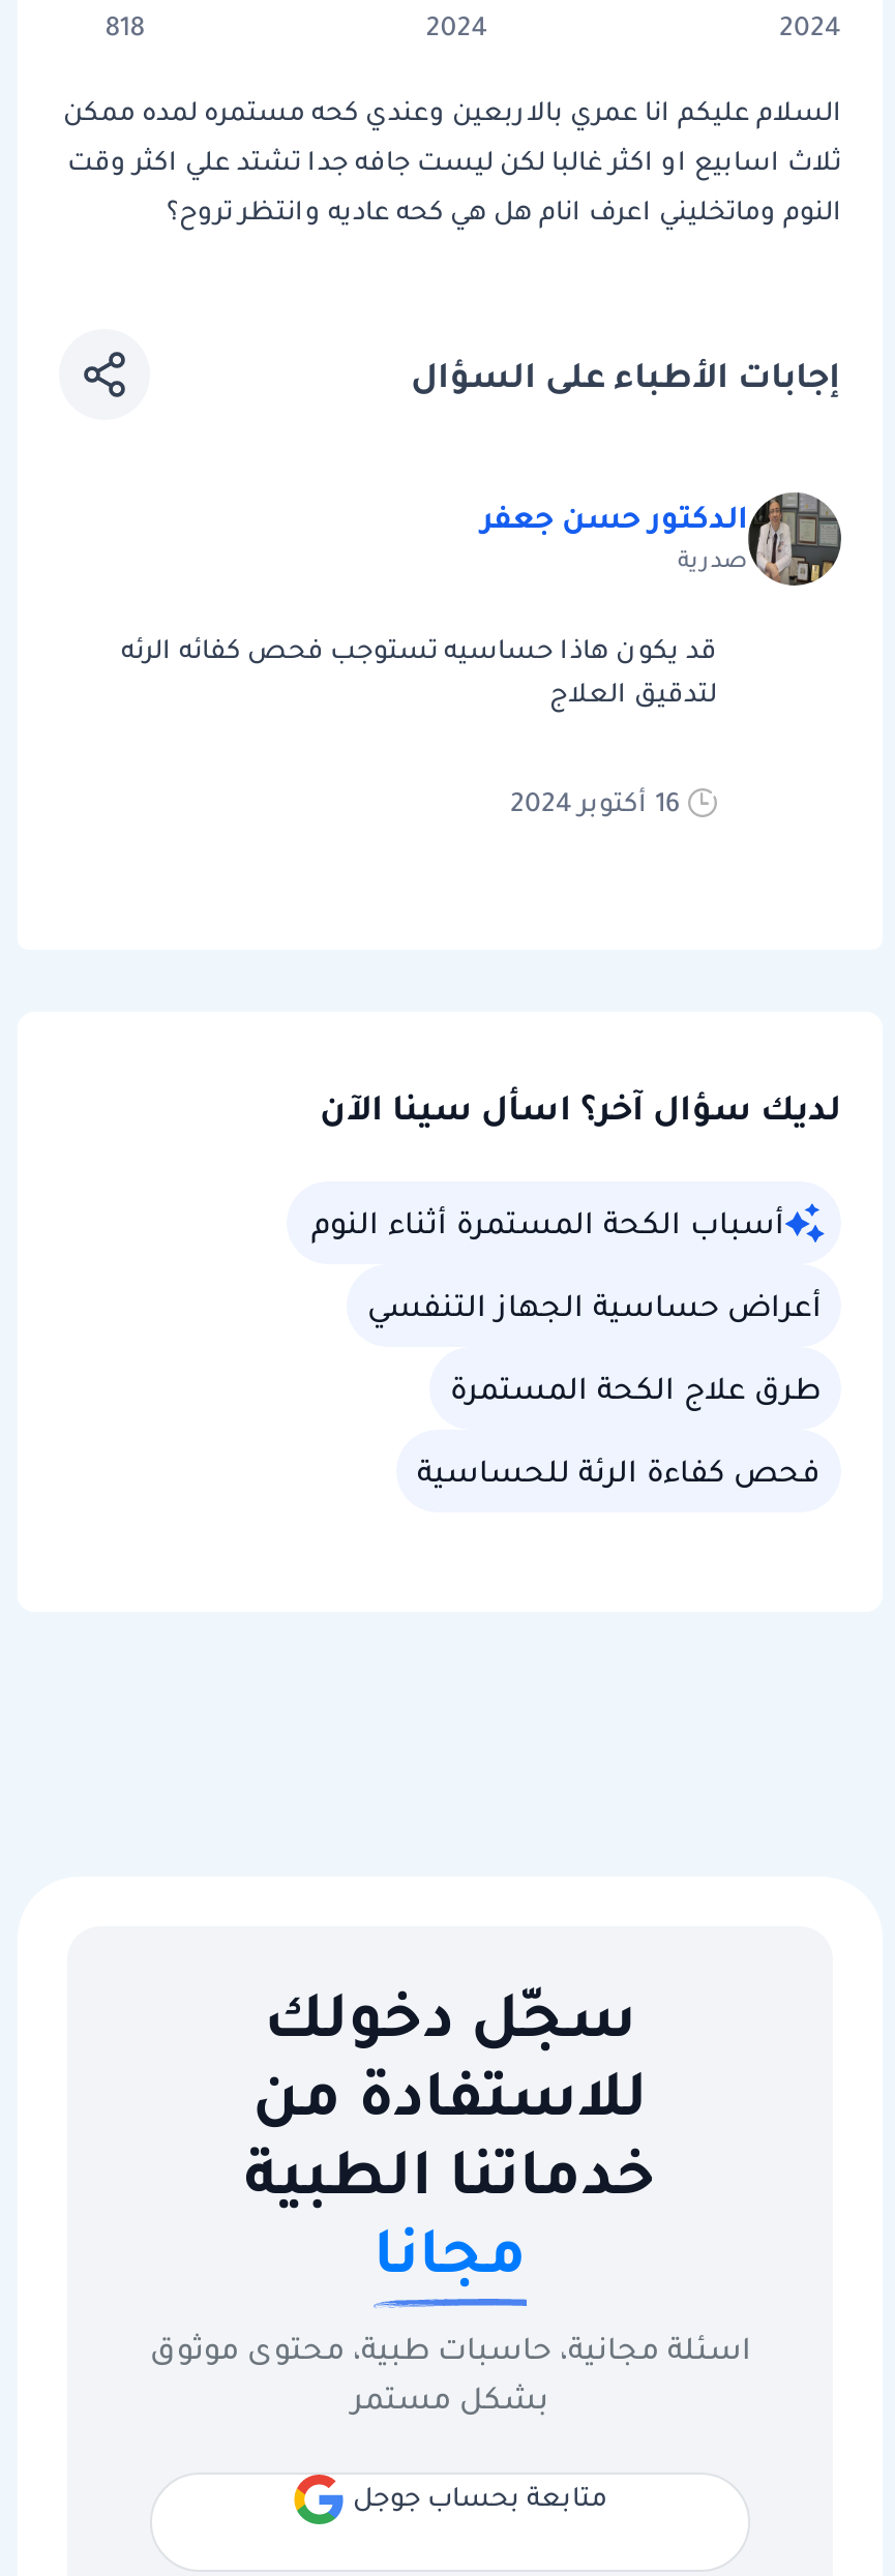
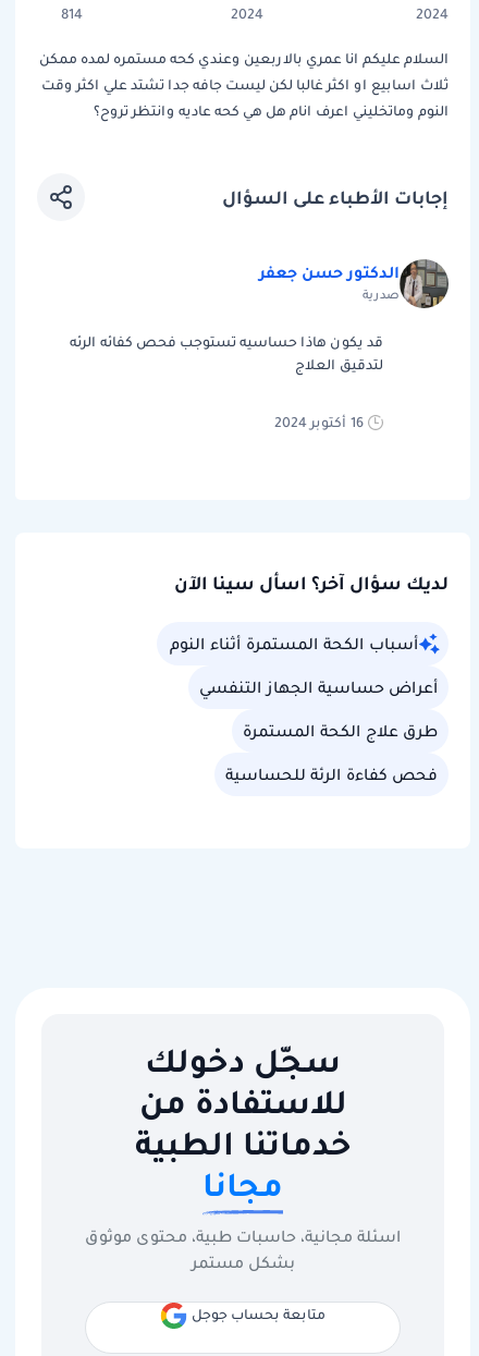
- 818
+ 814
